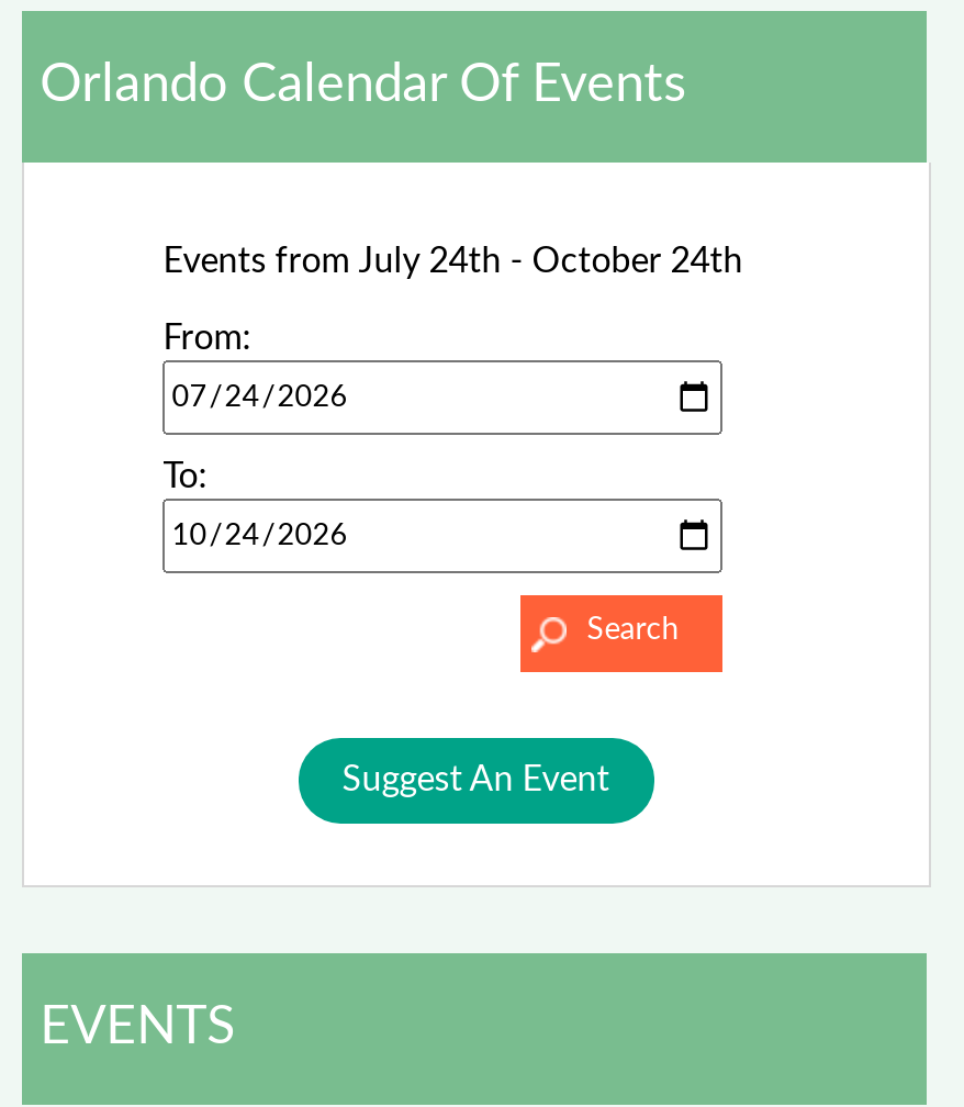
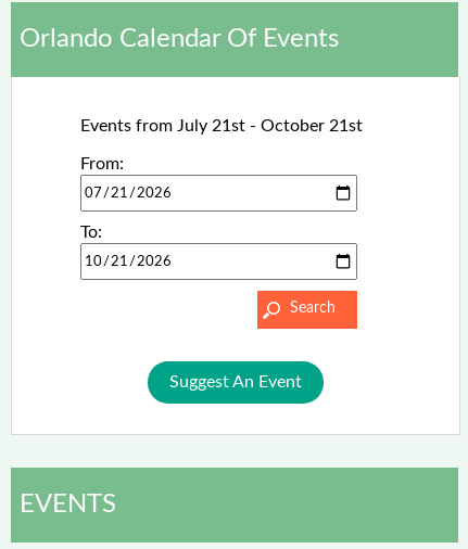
- Events from July 24th - October 24th
+ Events from July 21st - October 21st
